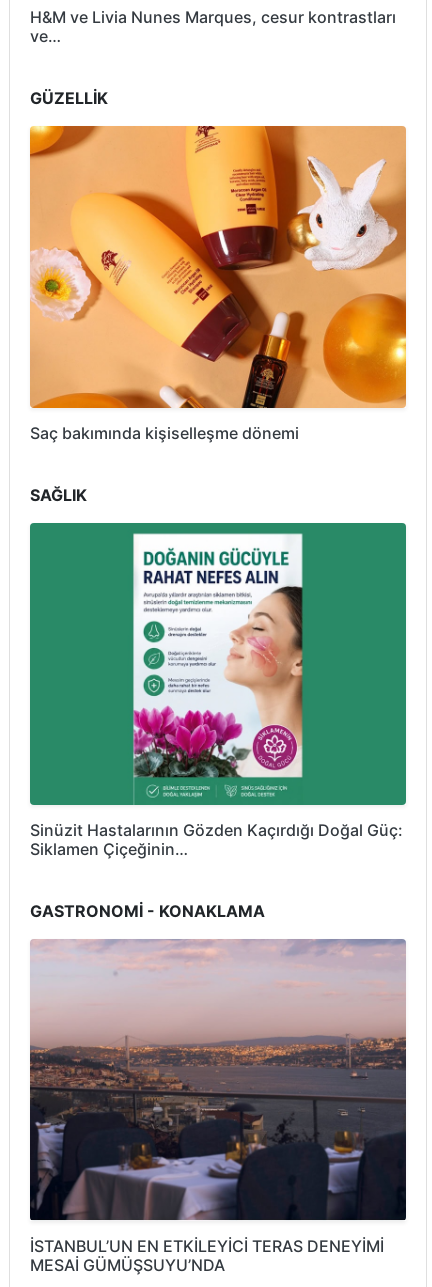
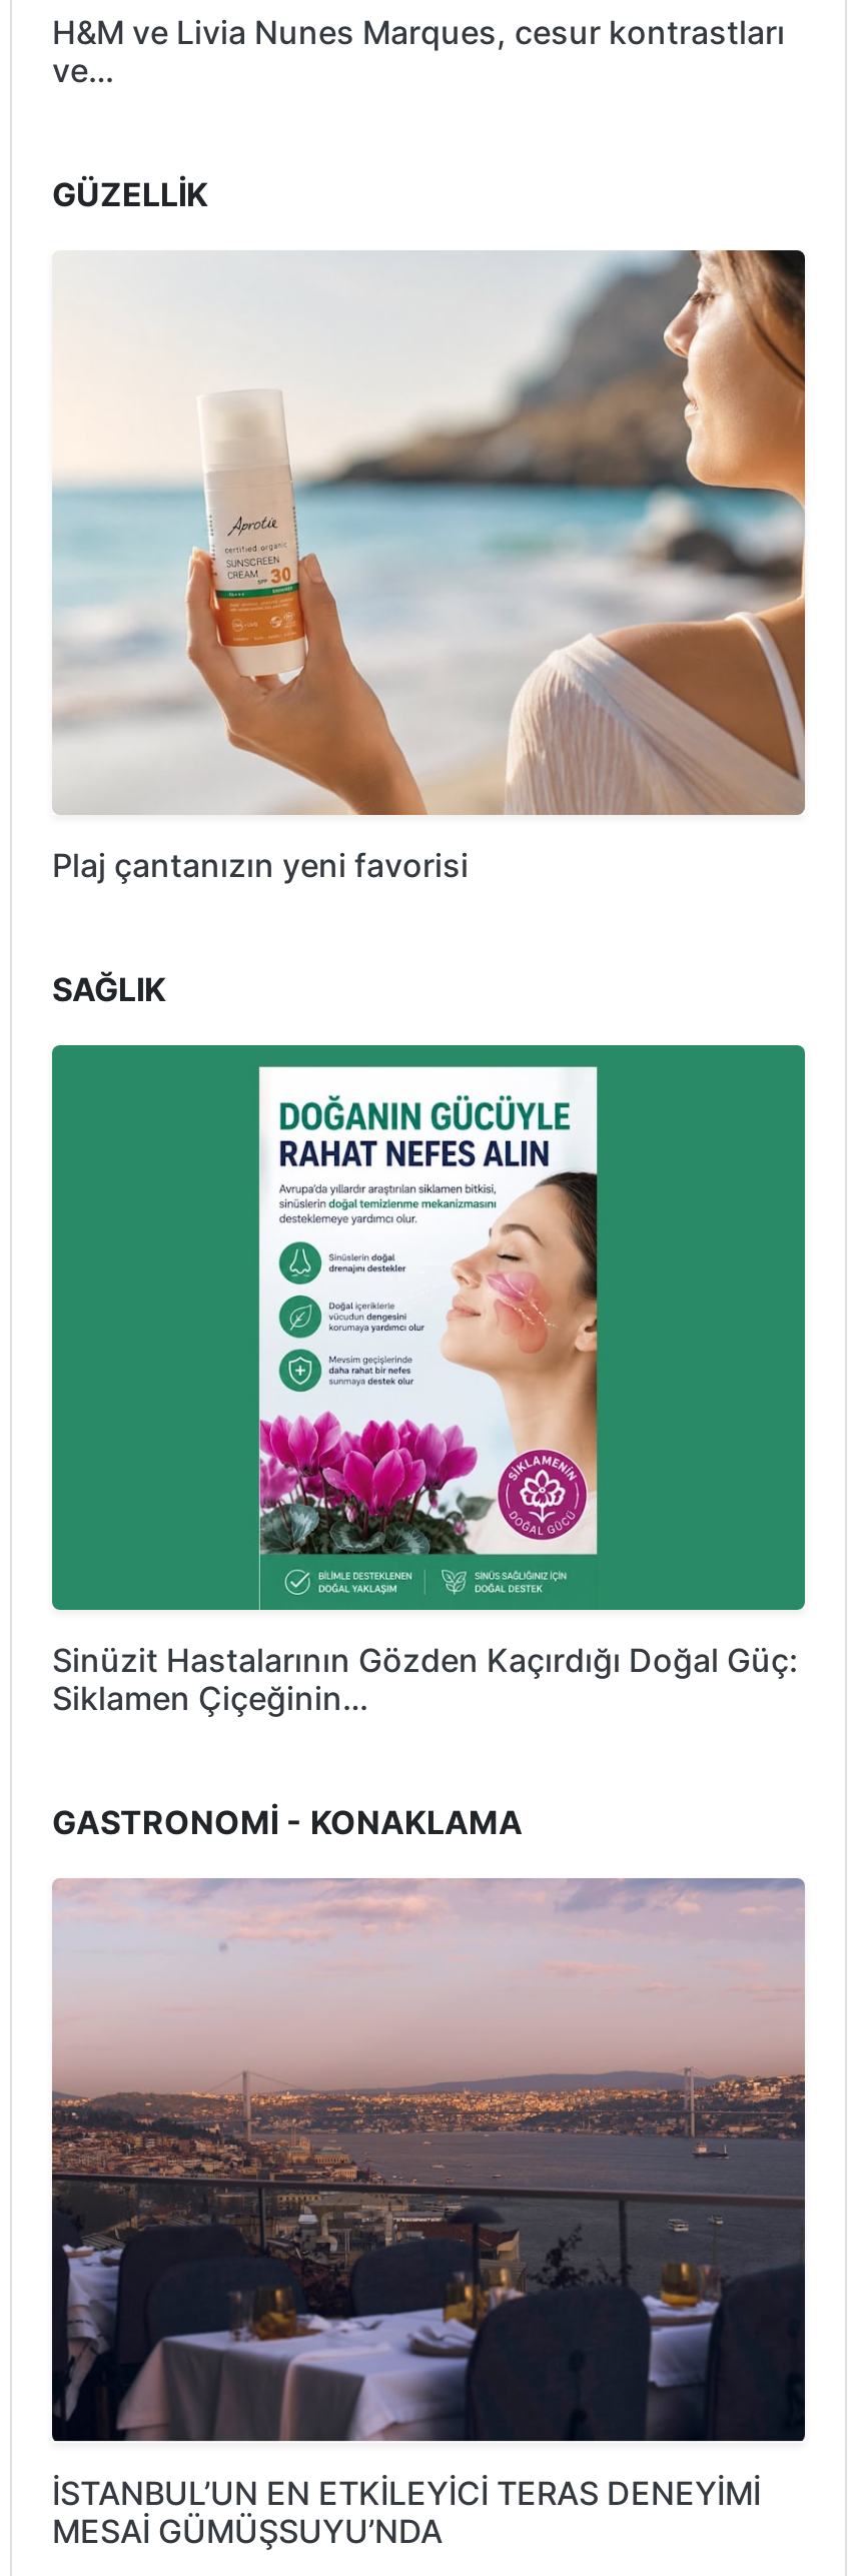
- [image]
- Saç bakımında kişiselleşme dönemi
+ [image]
+ Plaj çantanızın yeni favorisi
